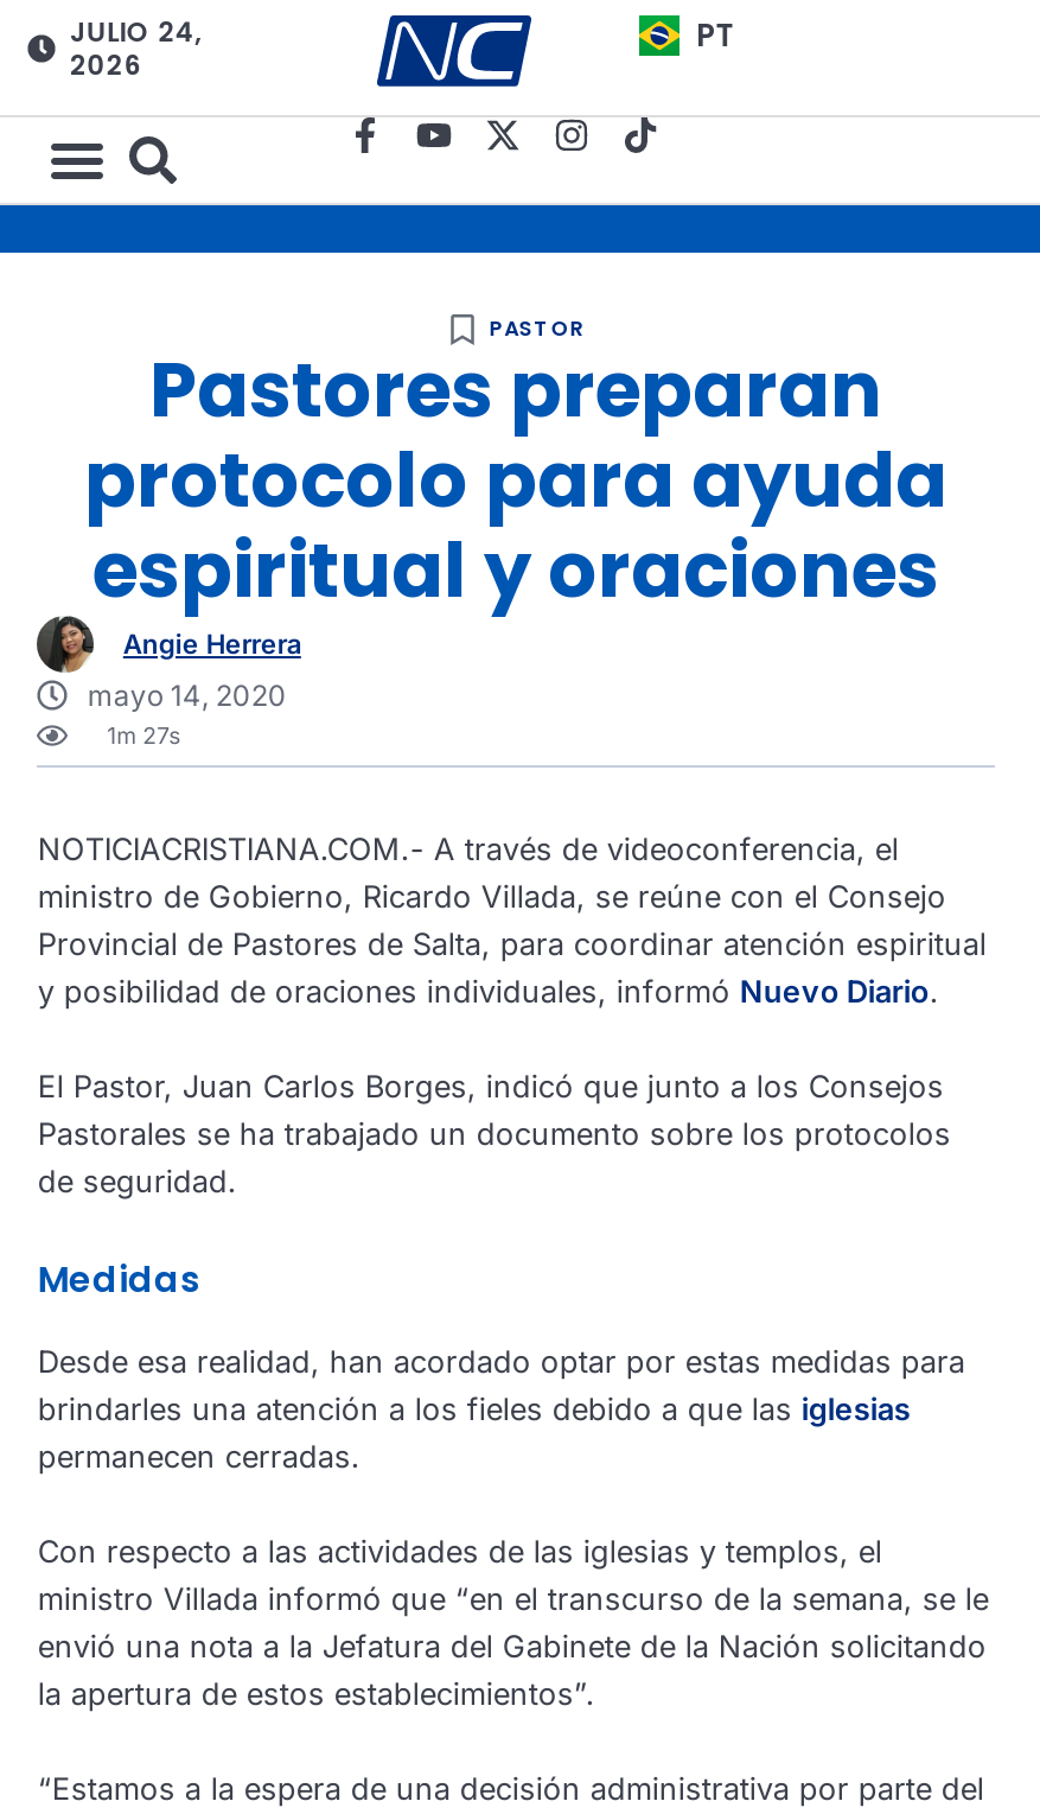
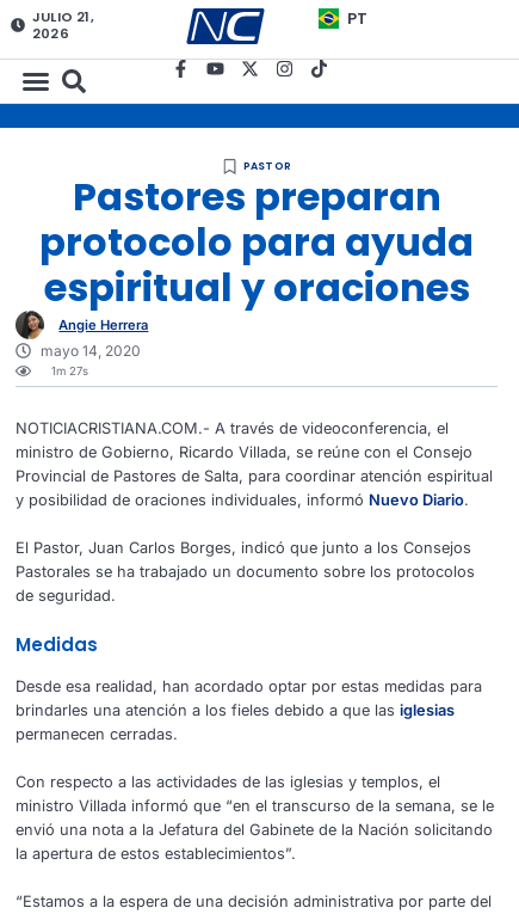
- JULIO 24,
+ JULIO 21,
